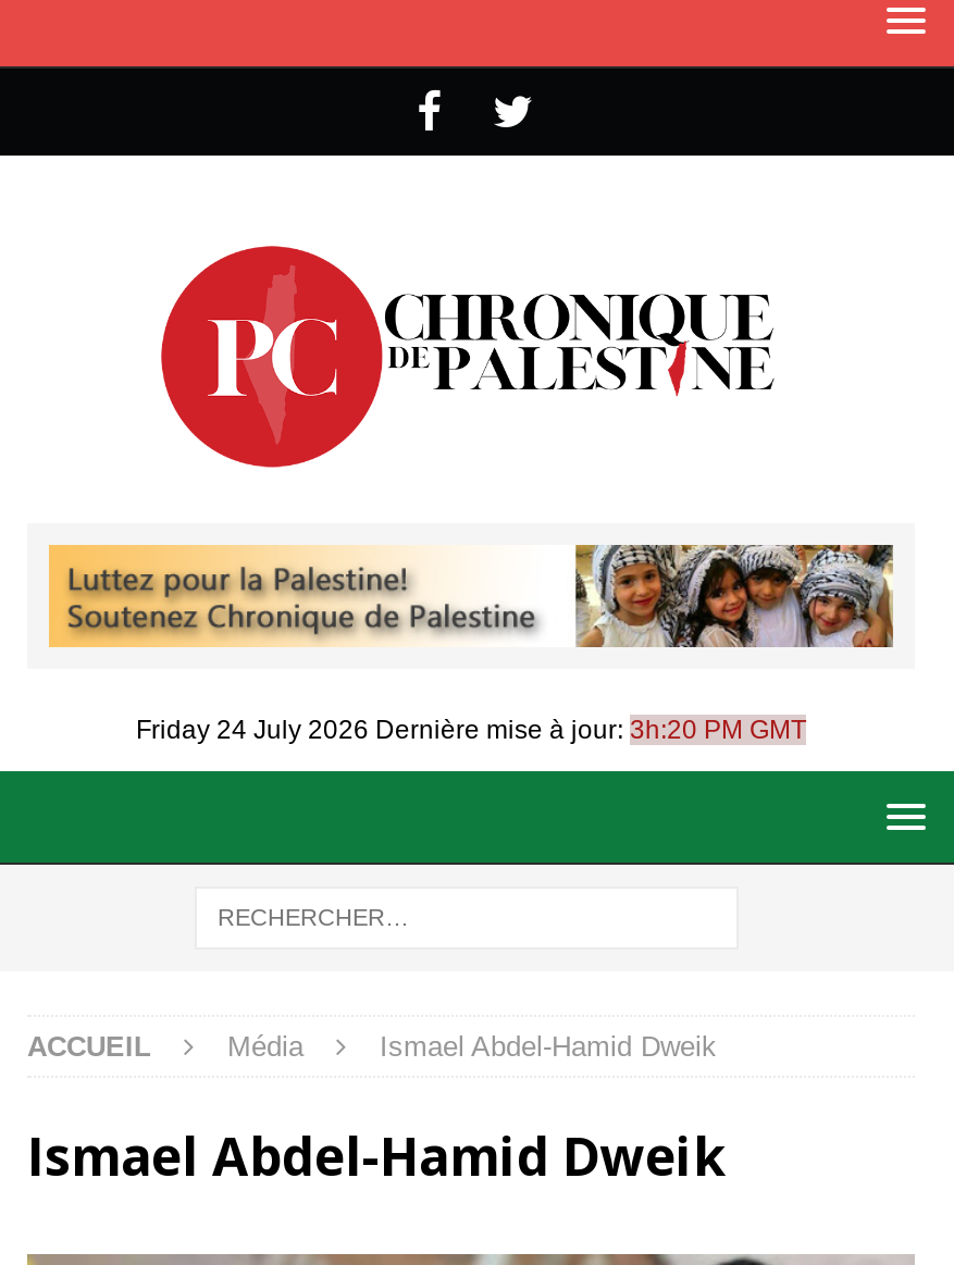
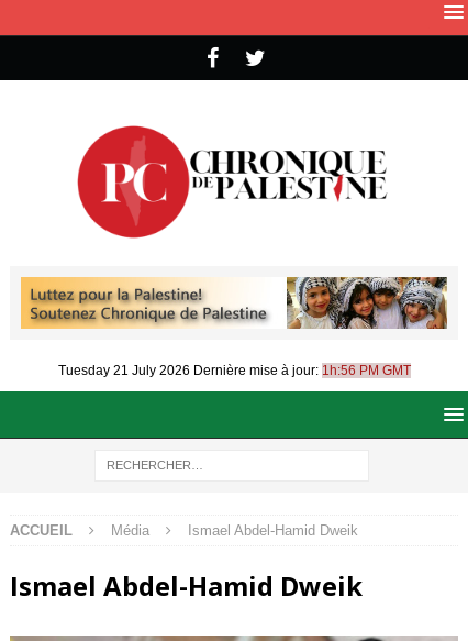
- Friday 24 July 2026 Dernière mise à jour: 3h:20 PM GMT
+ Tuesday 21 July 2026 Dernière mise à jour: 1h:56 PM GMT
